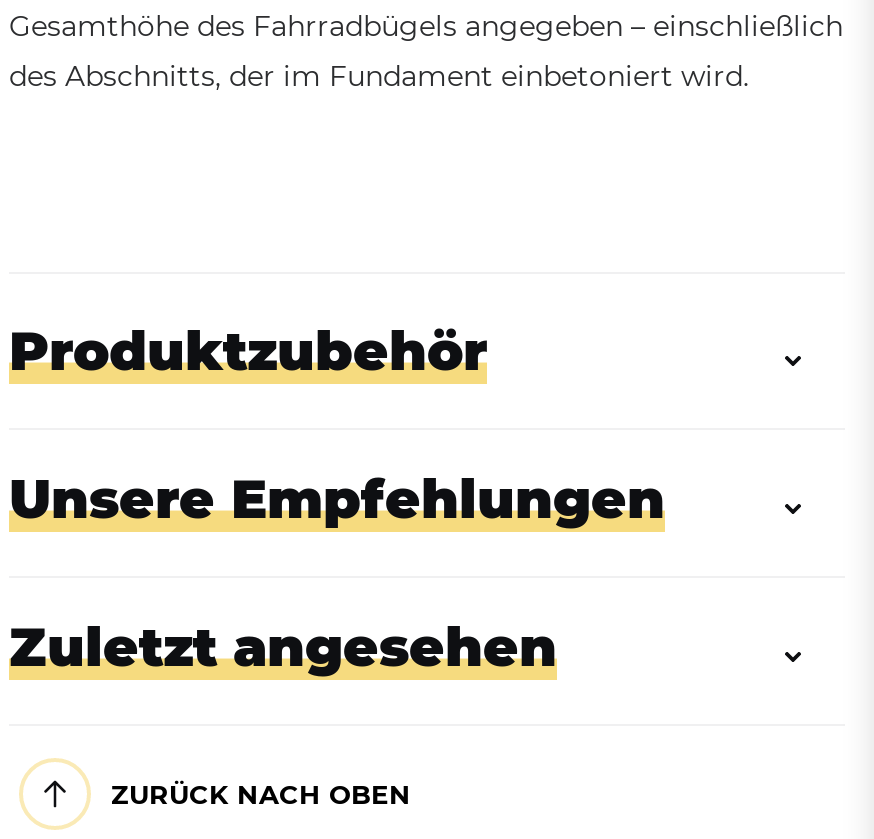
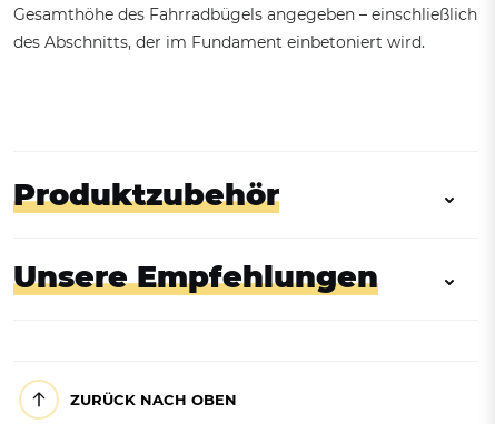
- Zuletzt angesehen
